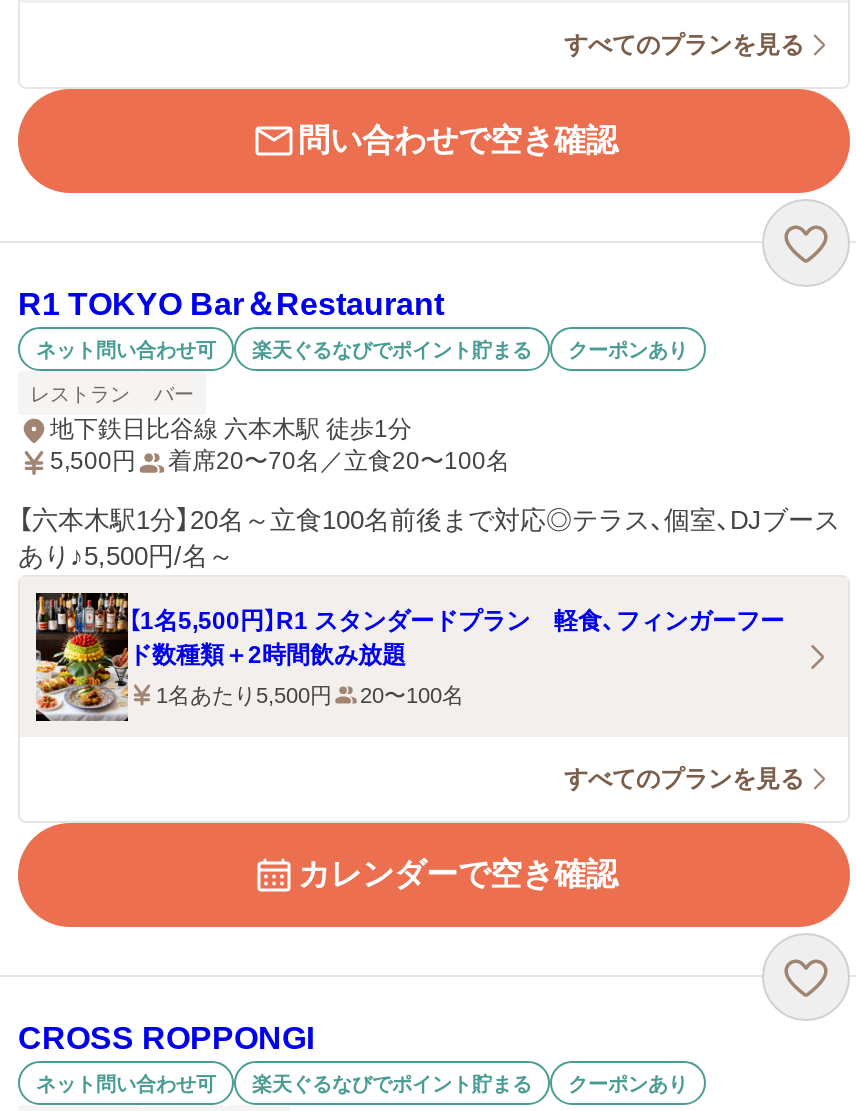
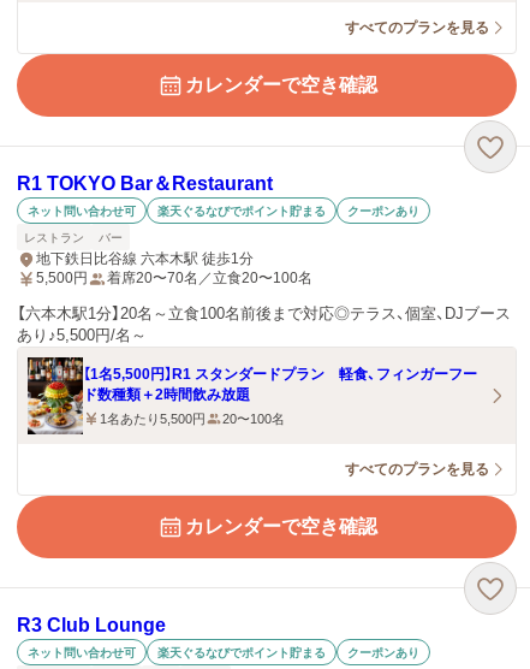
- 問い合わせで空き確認
+ カレンダーで空き確認

- CROSS ROPPONGI
+ R3 Club Lounge
